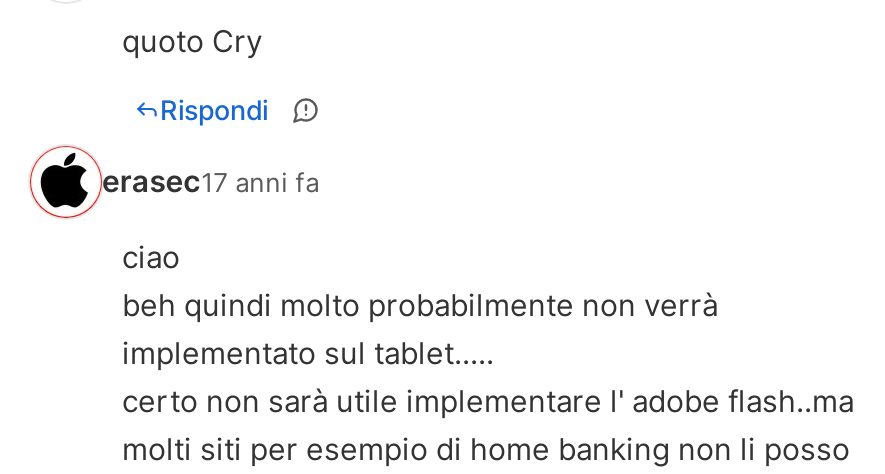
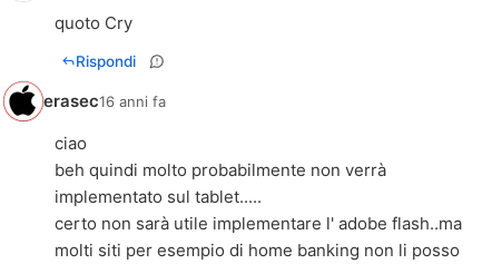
- erasec17 anni fa
+ erasec16 anni fa
